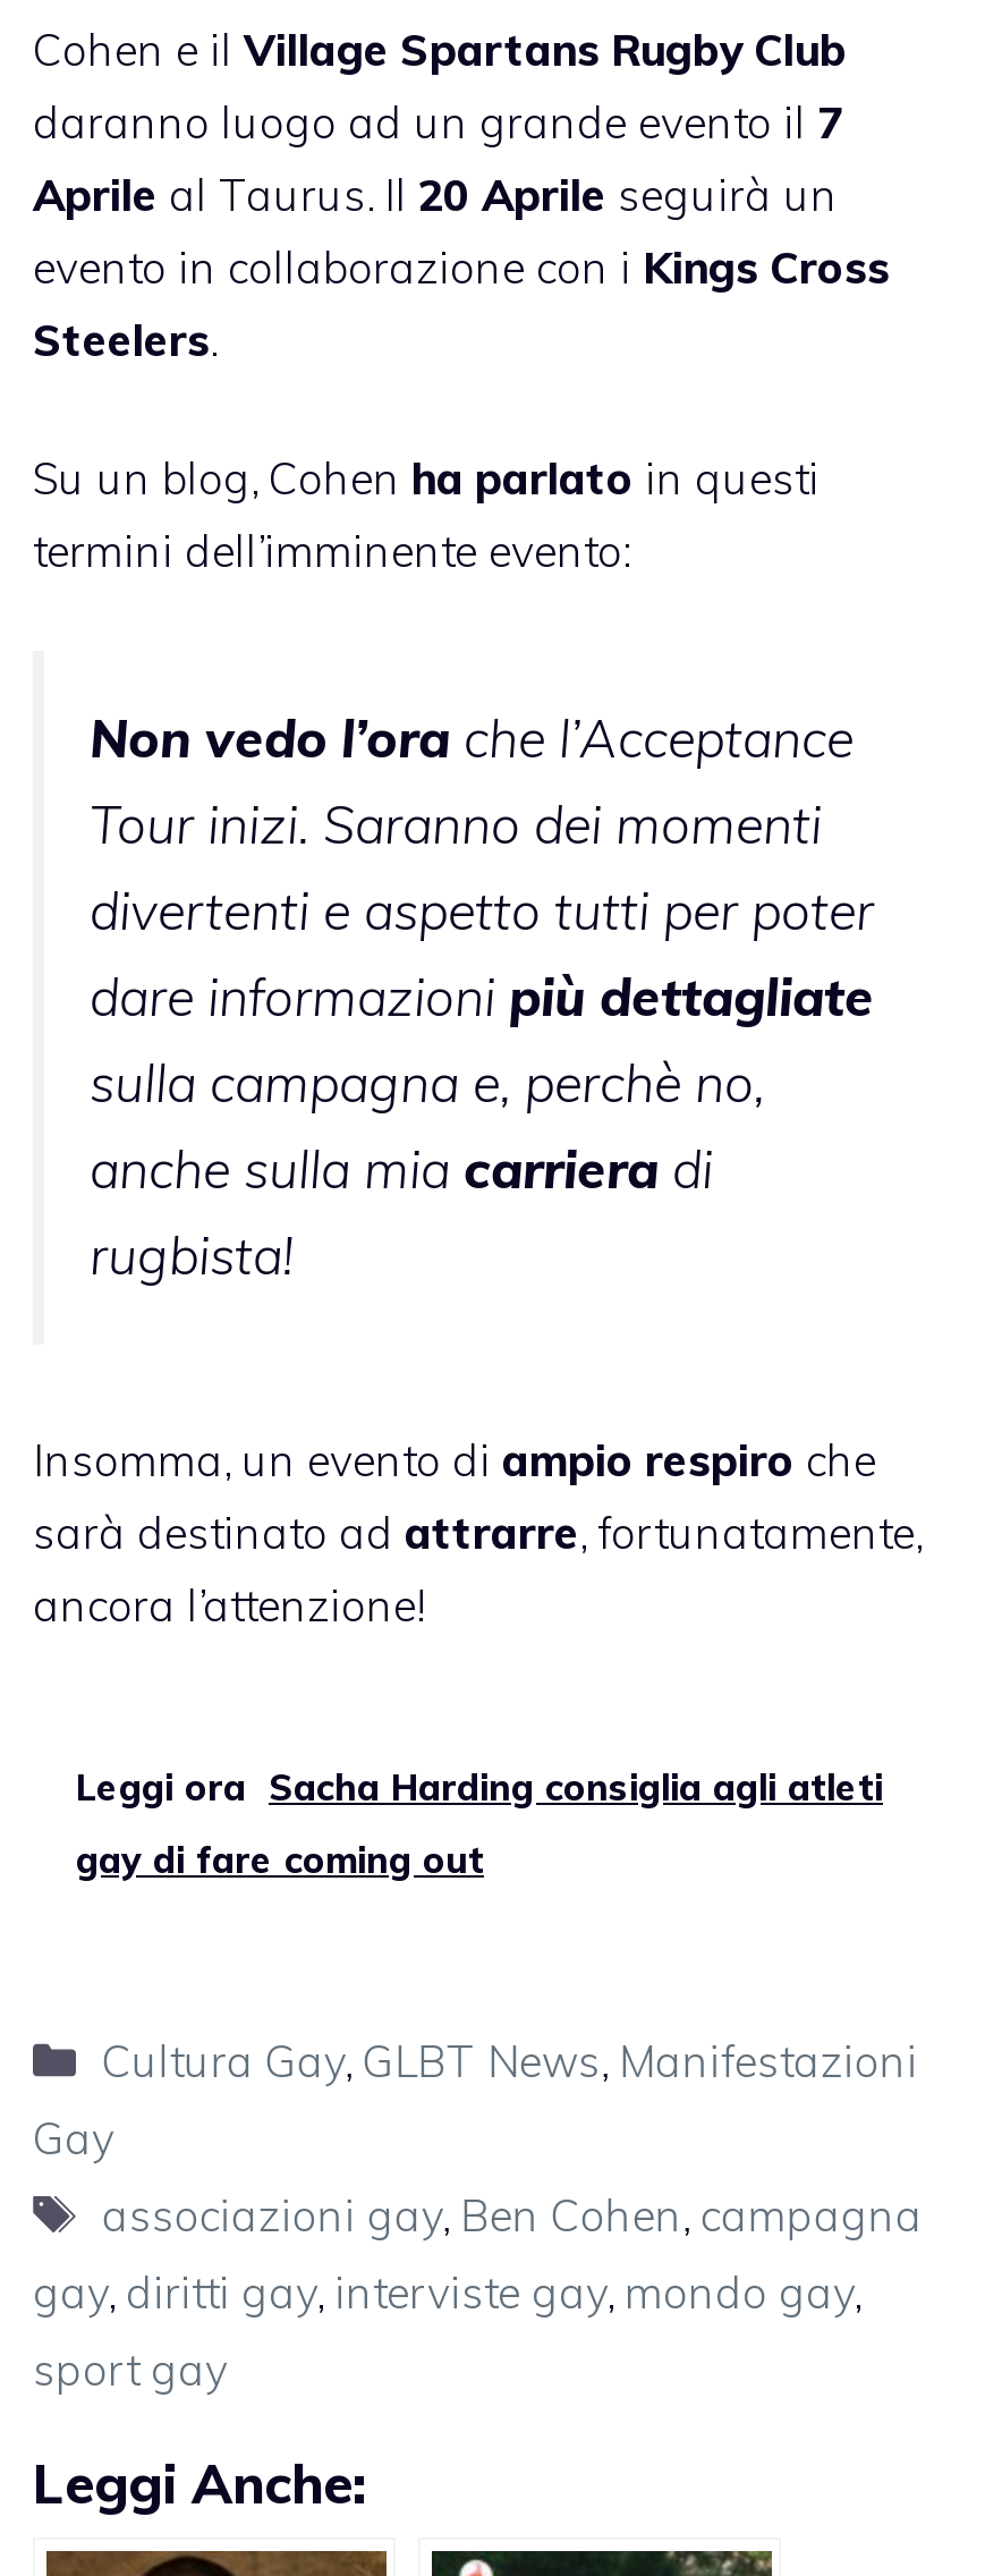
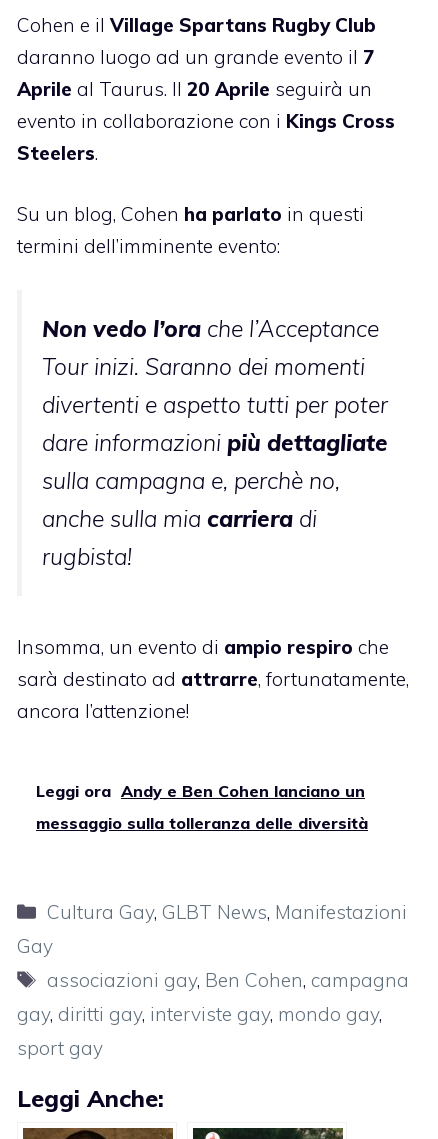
- Leggi ora Sacha Harding consiglia agli atleti
+ Leggi ora Andy e Ben Cohen lanciano un

- gay di fare coming out
+ messaggio sulla tolleranza delle diversità
